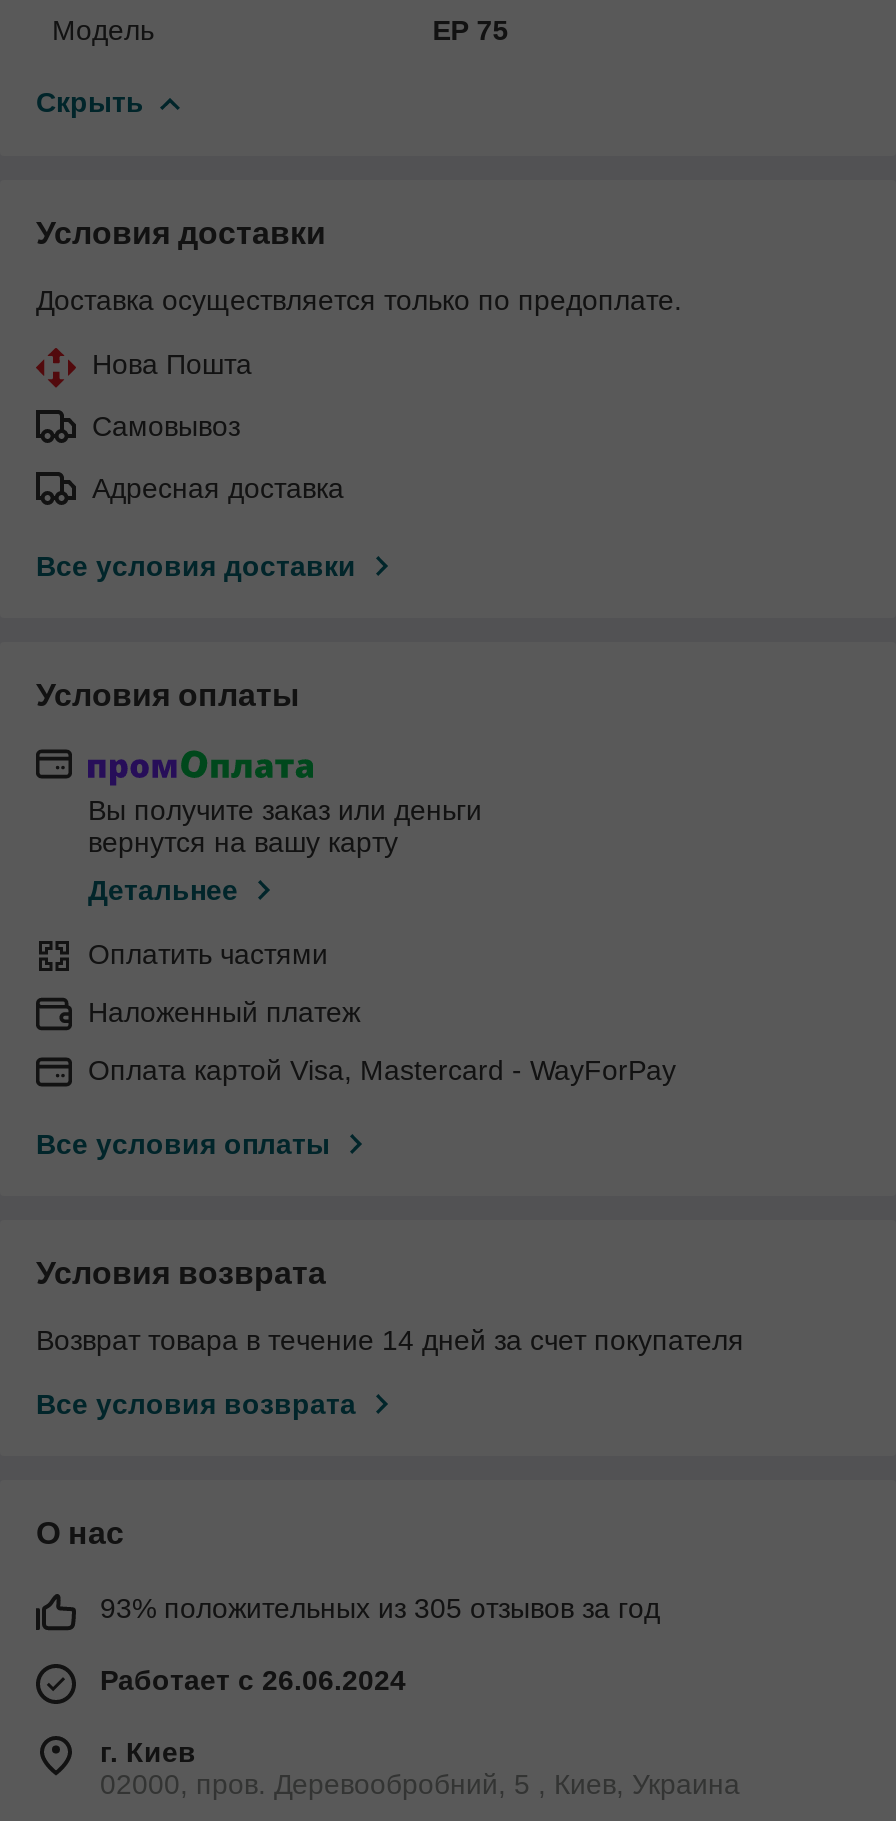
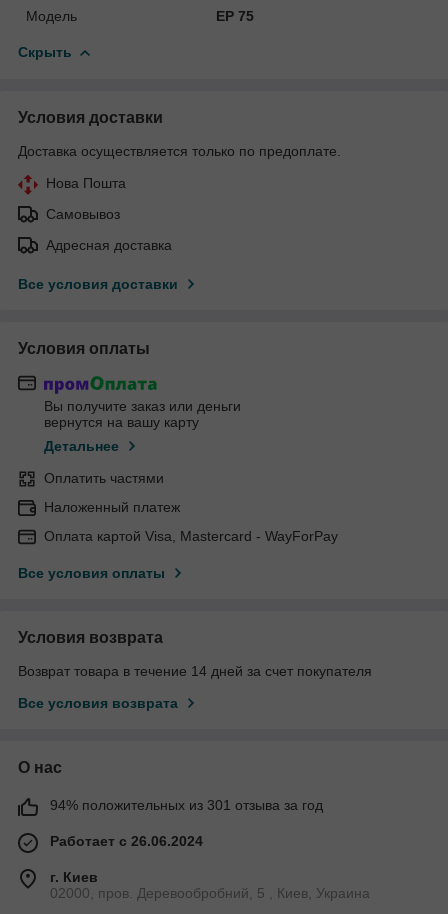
- 93% положительных из 305 отзывов за год
+ 94% положительных из 301 отзыва за год
